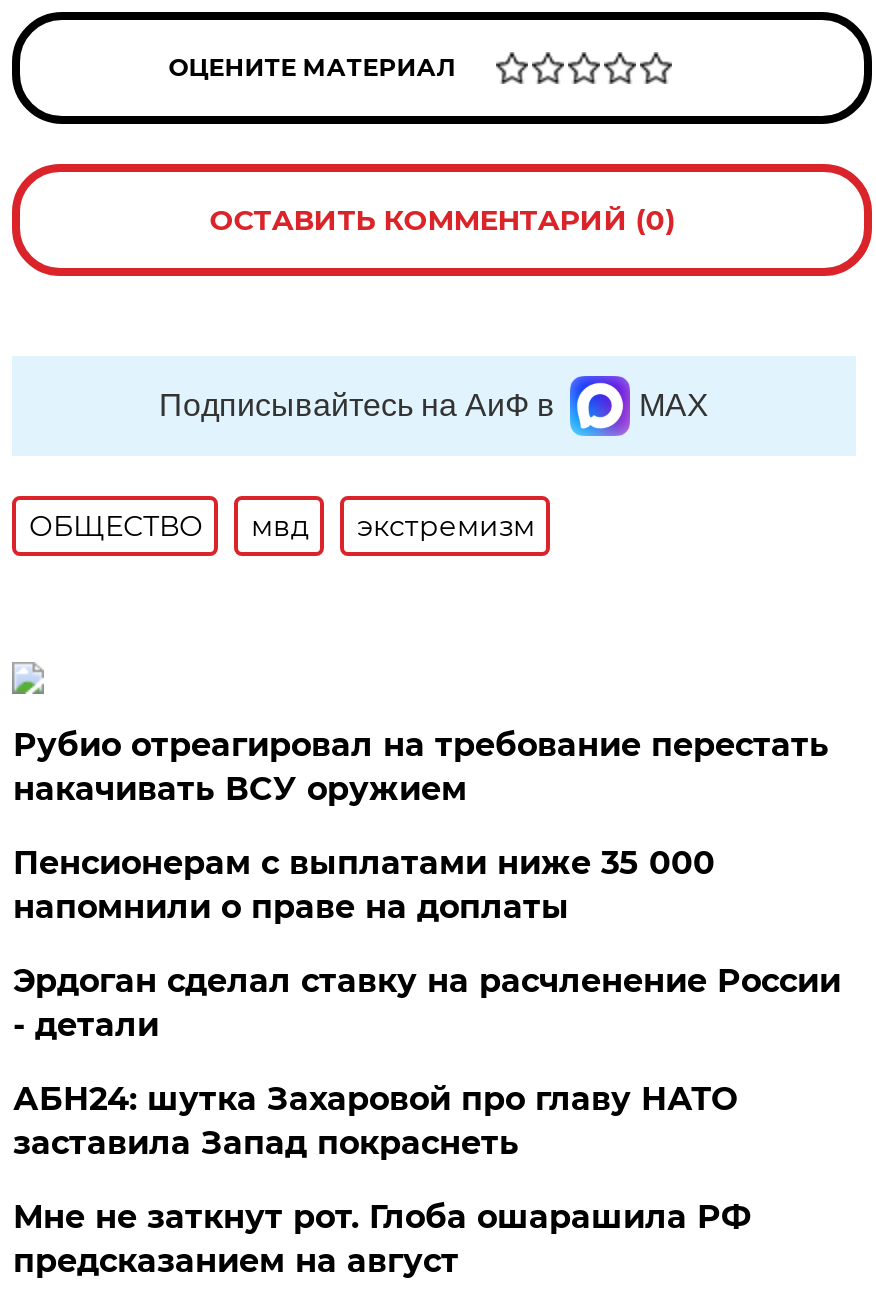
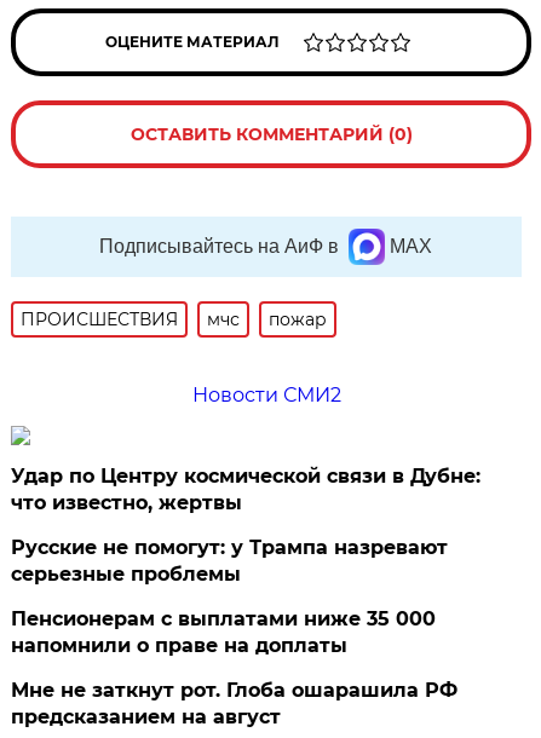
- ОБЩЕСТВО
- мвд
- экстремизм
+ ПРОИСШЕСТВИЯ
+ мчс
+ пожар
+ Новости СМИ2

- Рубио отреагировал на требование перестать
- накачивать ВСУ оружием
+ Удар по Центру космической связи в Дубне:
+ что известно, жертвы
+ Русские не помогут: у Трампа назревают
+ серьезные проблемы

moved down: Пенсионерам с выплатами ниже 35 000 | напомнили о праве на доплаты

- Эрдоган сделал ставку на расчленение России
- - детали
- АБН24: шутка Захаровой про главу НАТО
- заставила Запад покраснеть
